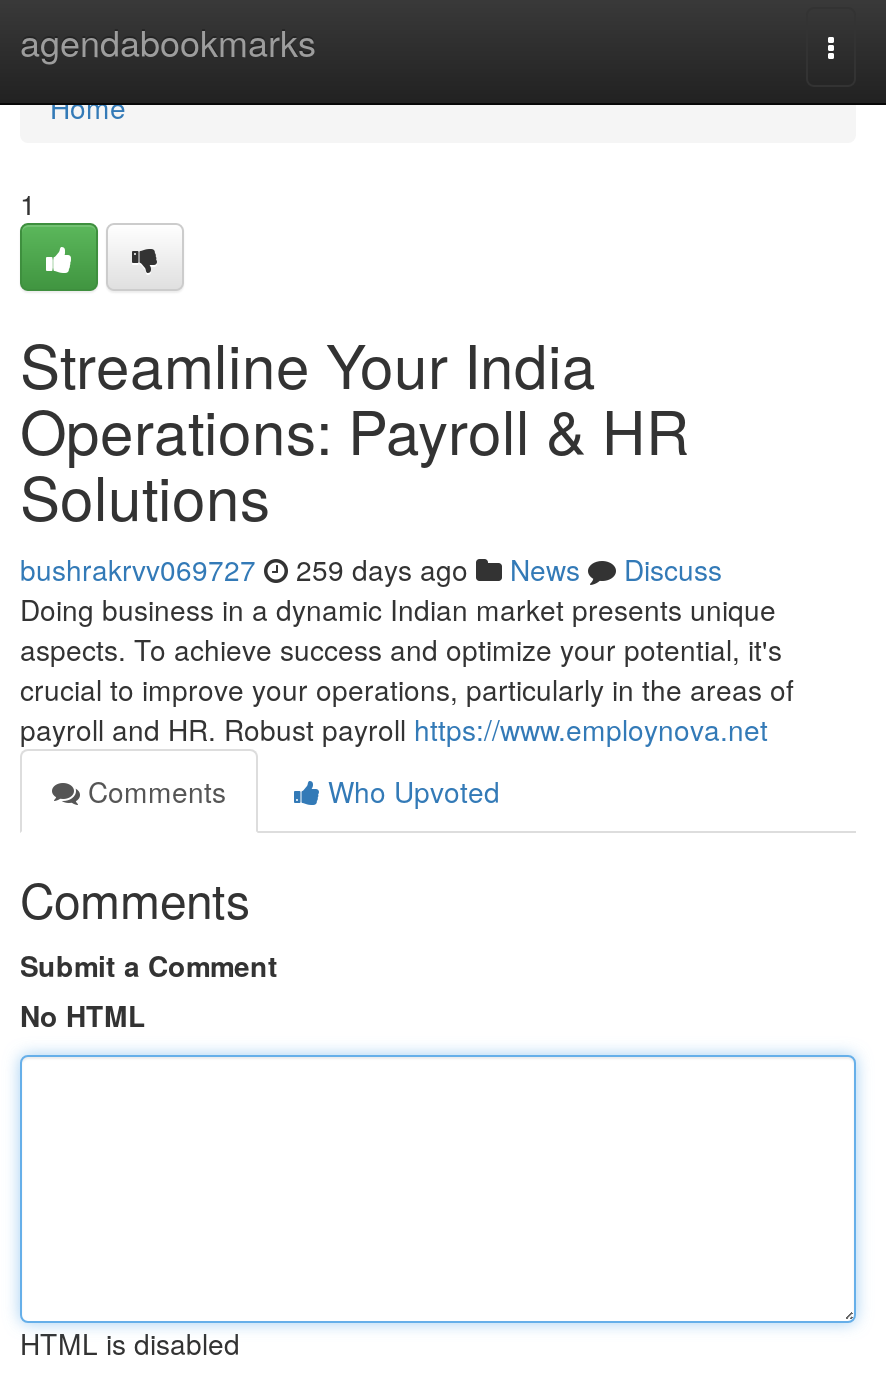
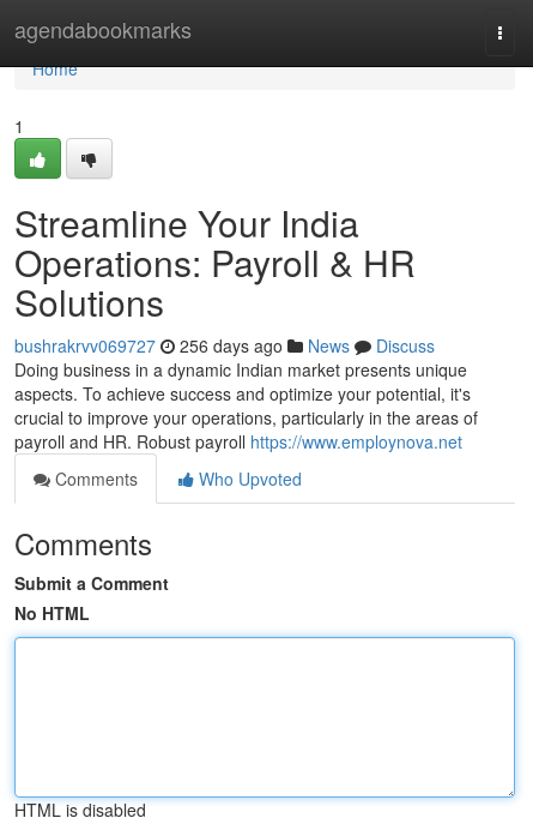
- bushrakrvv069727 259 days ago News Discuss
+ bushrakrvv069727 256 days ago News Discuss
